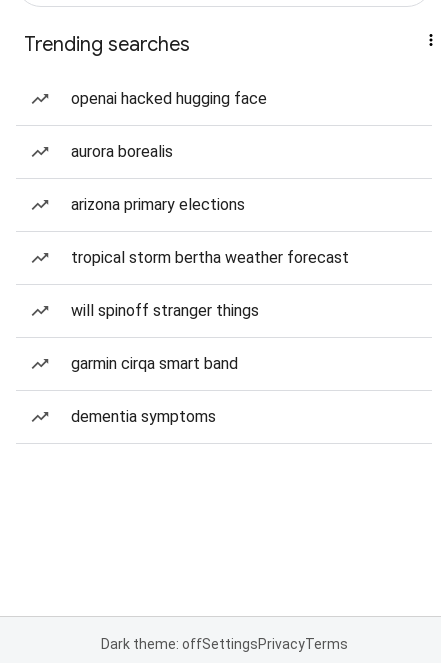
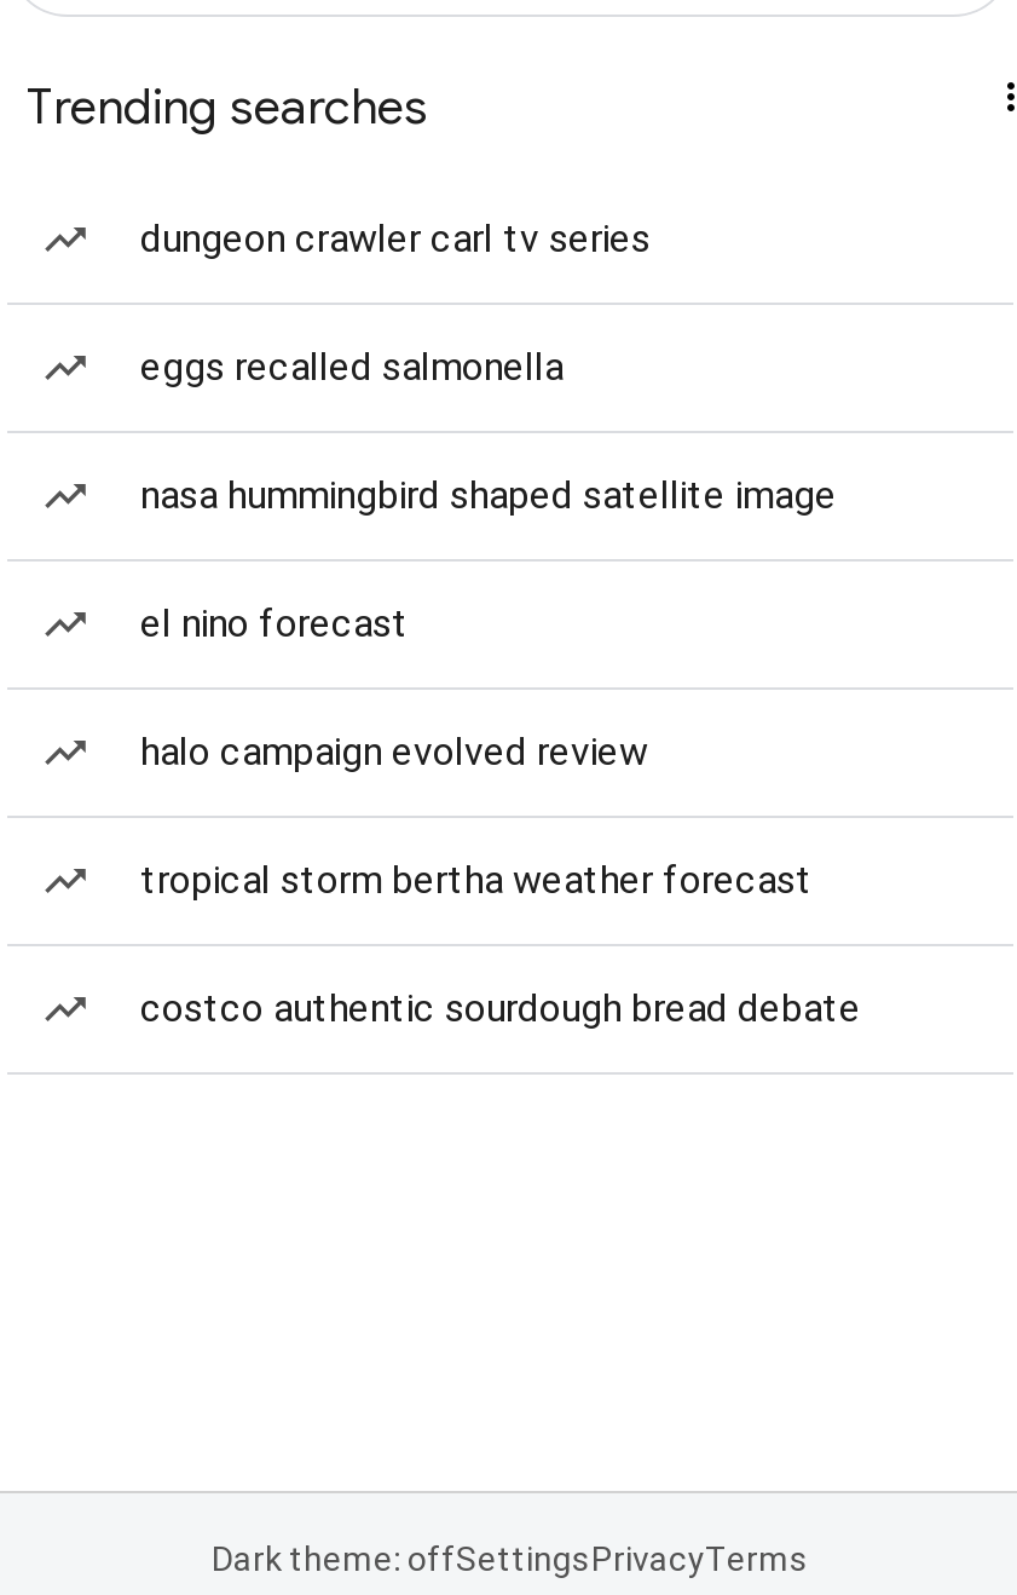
- openai hacked hugging face
- aurora borealis
- arizona primary elections
+ dungeon crawler carl tv series
+ eggs recalled salmonella
+ nasa hummingbird shaped satellite image
+ el nino forecast
+ halo campaign evolved review

moved down: tropical storm bertha weather forecast

- will spinoff stranger things
- garmin cirqa smart band
- dementia symptoms
+ costco authentic sourdough bread debate
